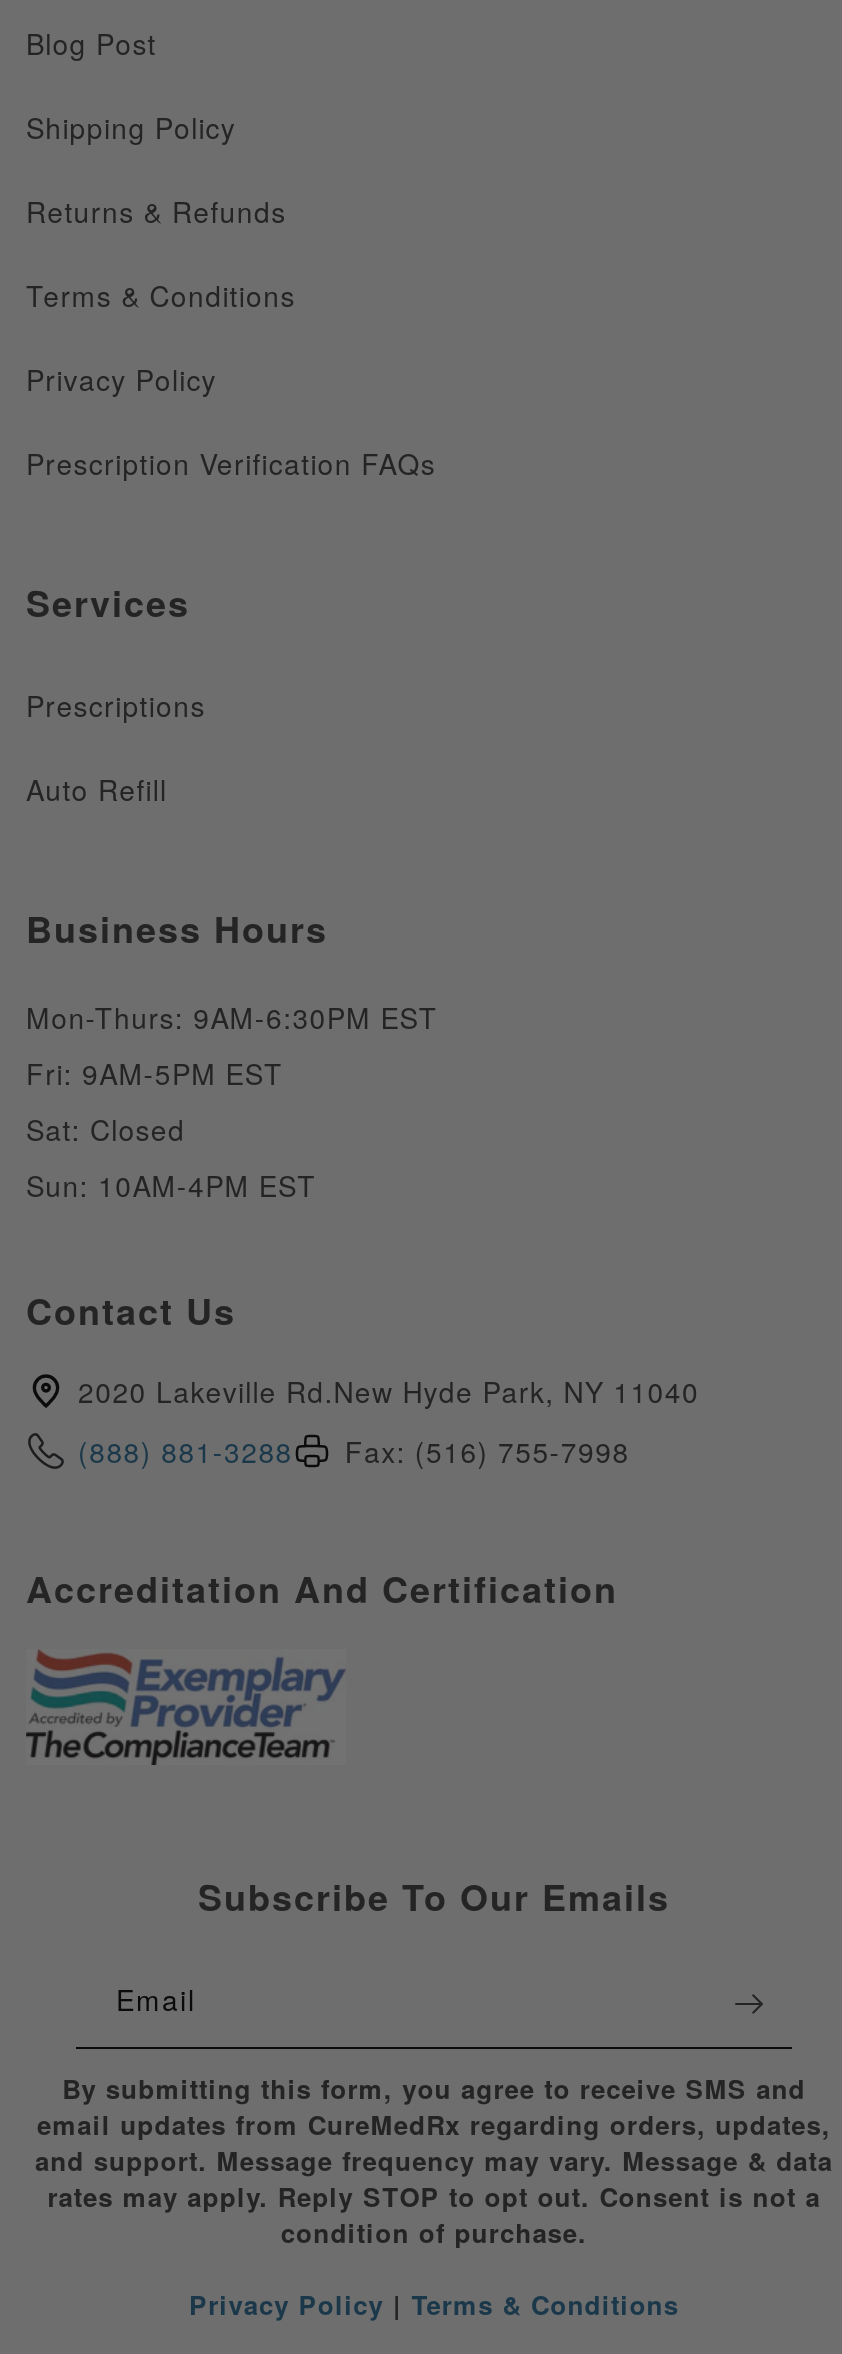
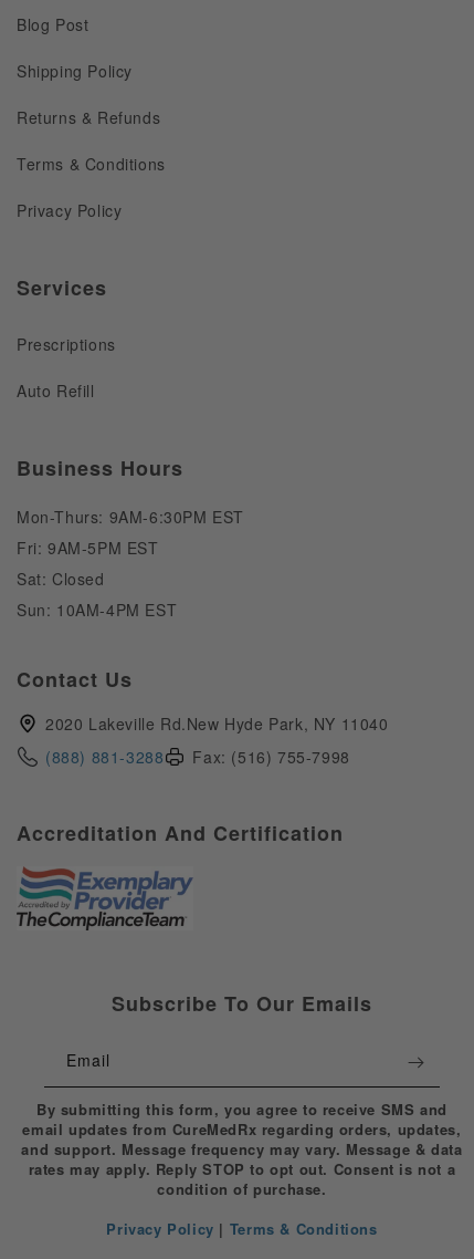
- Prescription Verification FAQs
